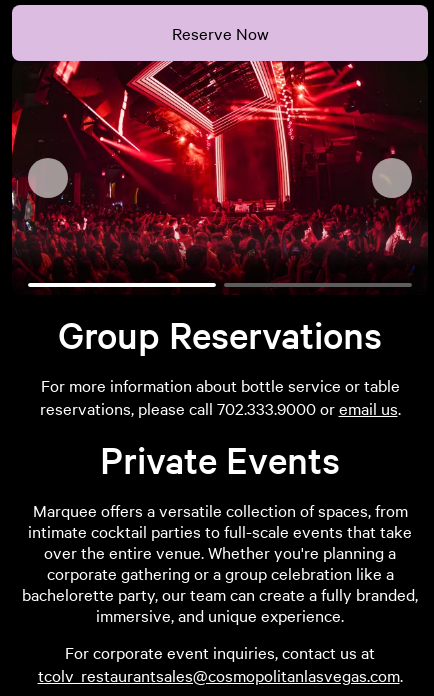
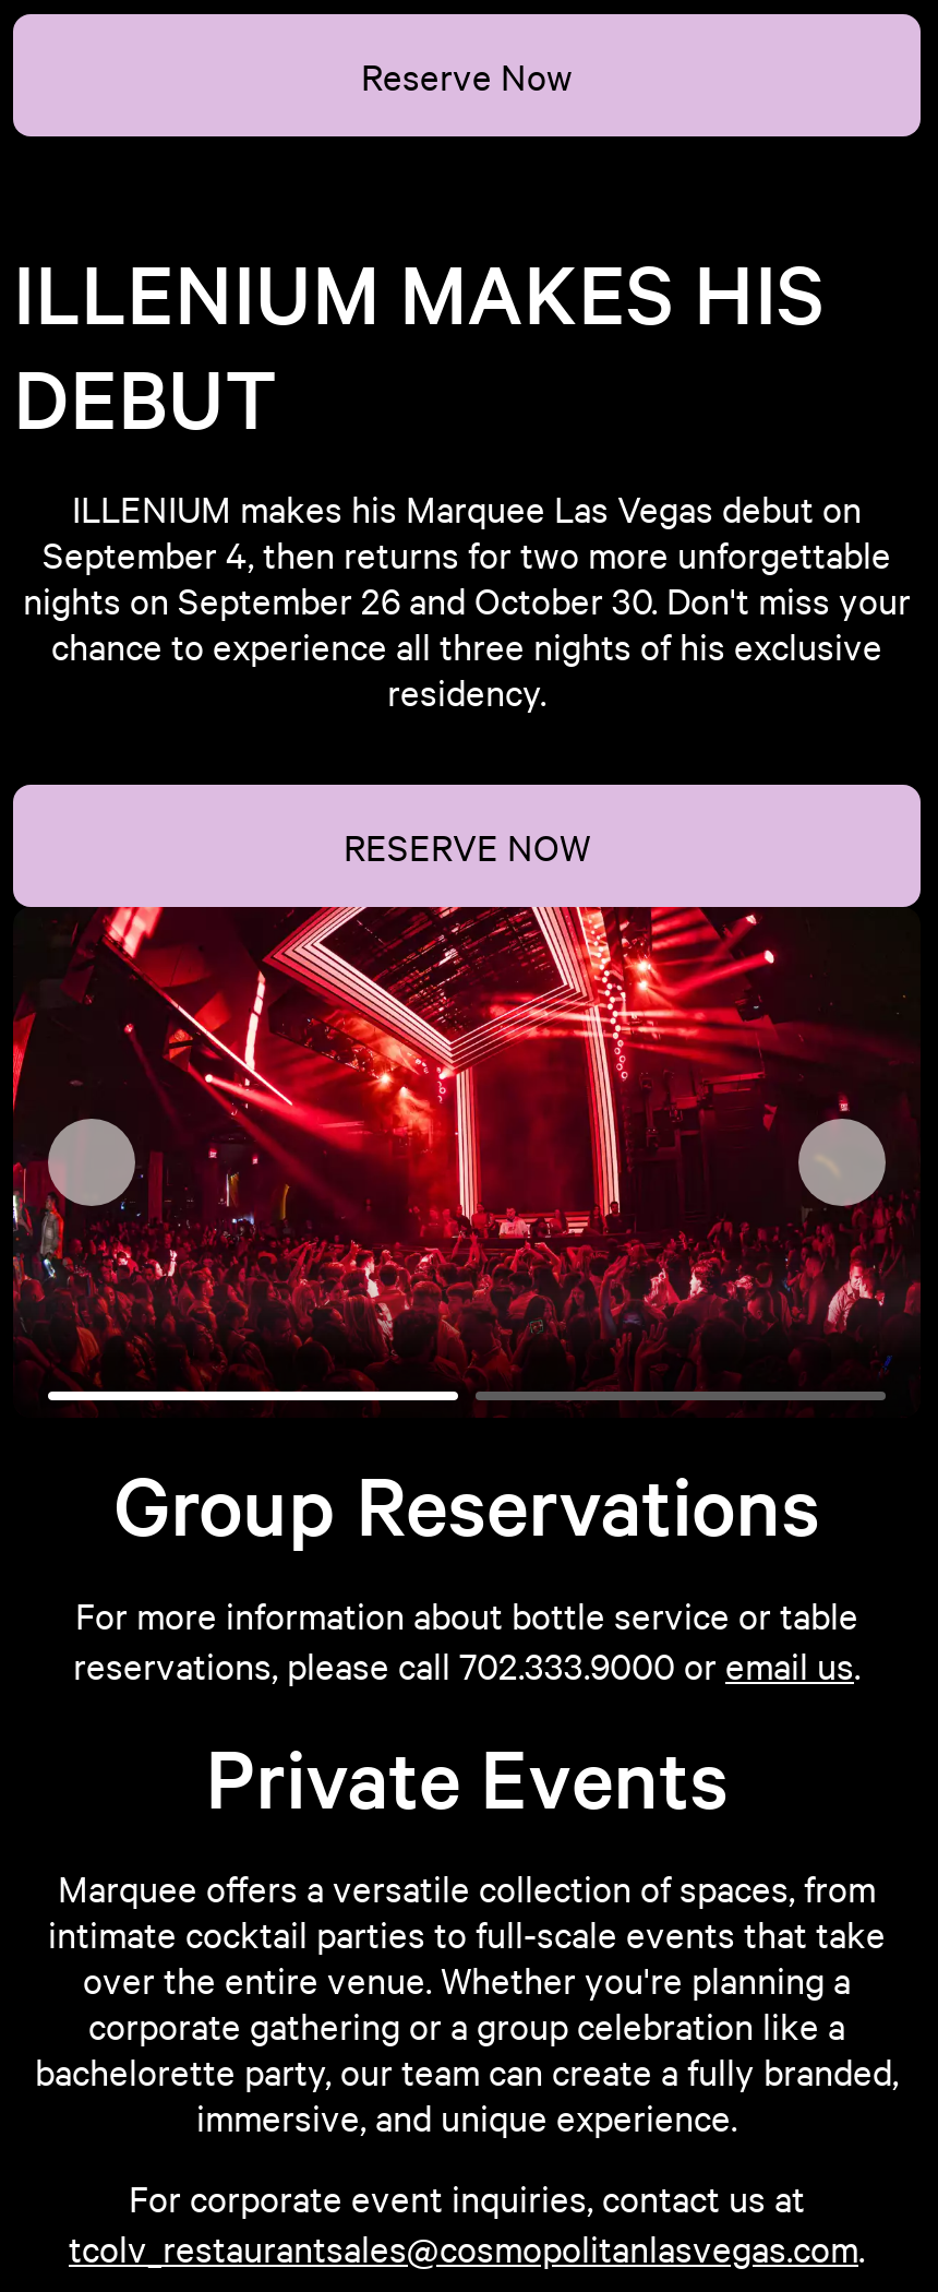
+ ILLENIUM MAKES HIS
+ DEBUT
+ ILLENIUM makes his Marquee Las Vegas debut on
+ September 4, then returns for two more unforgettable
+ nights on September 26 and October 30. Don't miss your
+ chance to experience all three nights of his exclusive
+ residency.
+ RESERVE NOW
